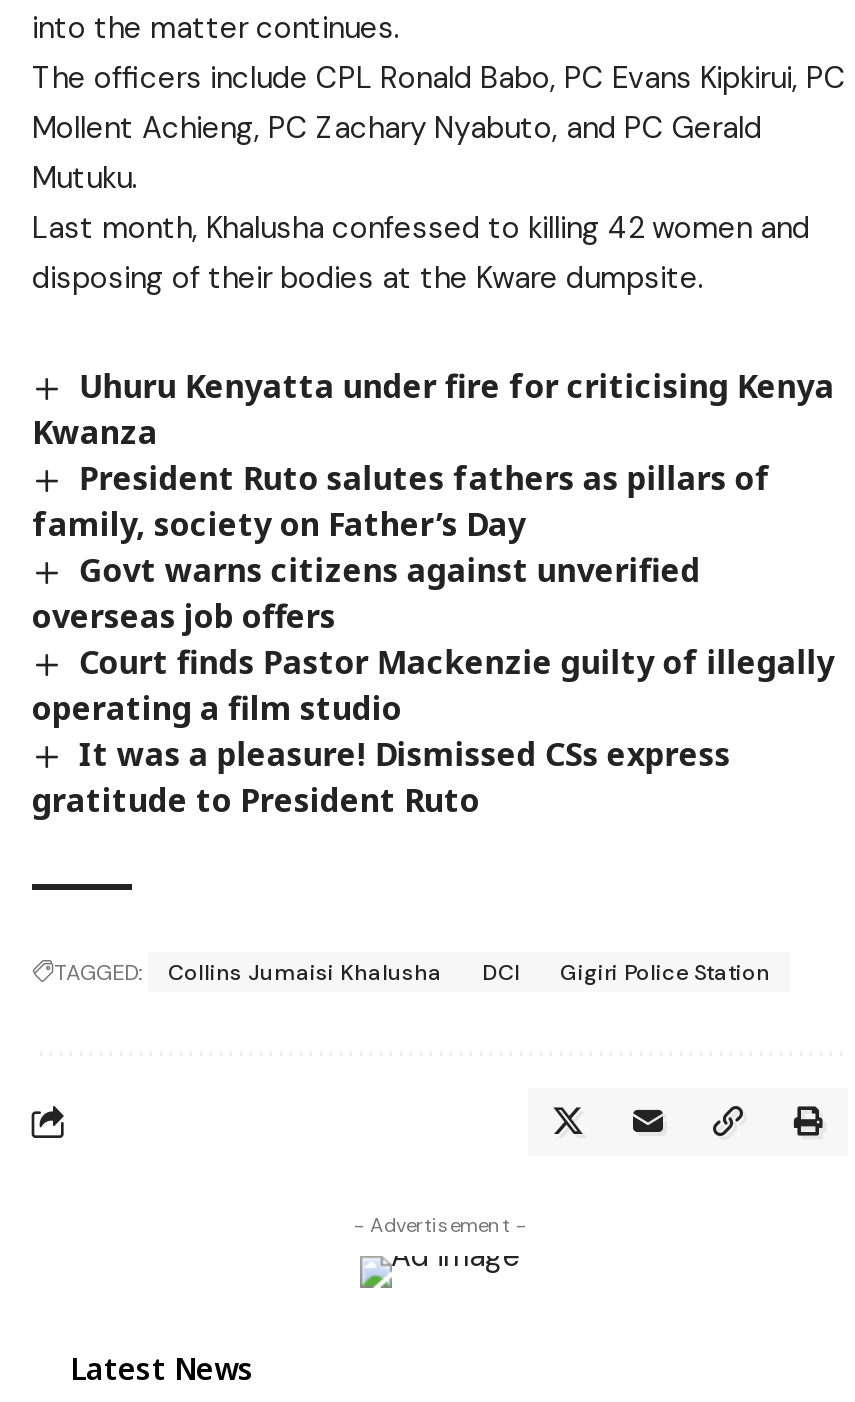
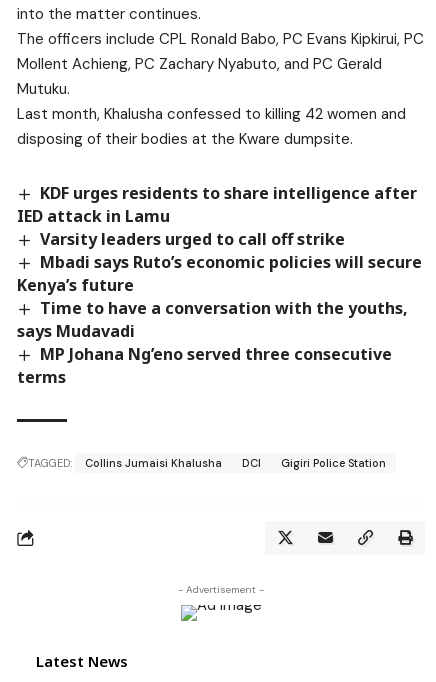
- Uhuru Kenyatta under fire for criticising Kenya
- Kwanza
- President Ruto salutes fathers as pillars of
- family, society on Father’s Day
- Govt warns citizens against unverified
- overseas job offers
- Court finds Pastor Mackenzie guilty of illegally
- operating a film studio
- It was a pleasure! Dismissed CSs express
- gratitude to President Ruto
+ KDF urges residents to share intelligence after
+ IED attack in Lamu
+ Varsity leaders urged to call off strike
+ Mbadi says Ruto’s economic policies will secure
+ Kenya’s future
+ Time to have a conversation with the youths,
+ says Mudavadi
+ MP Johana Ng’eno served three consecutive
+ terms
